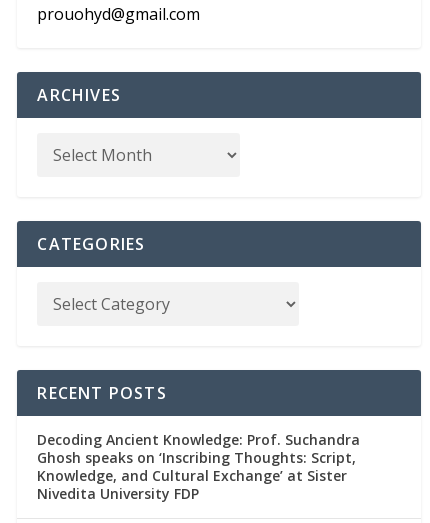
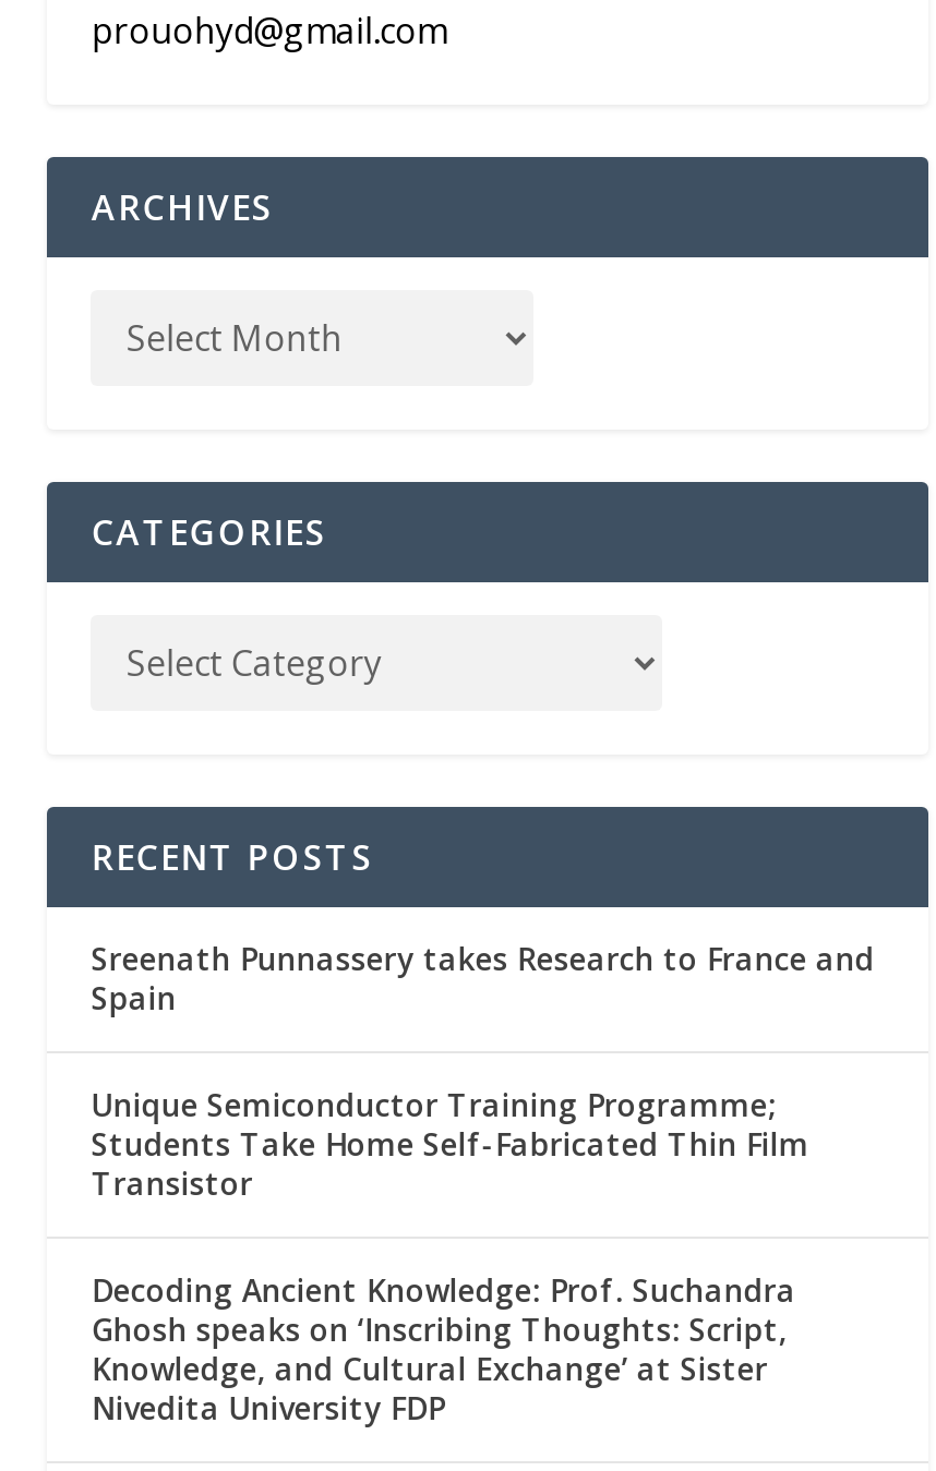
+ Sreenath Punnassery takes Research to France and
+ Spain
+ Unique Semiconductor Training Programme;
+ Students Take Home Self-Fabricated Thin Film
+ Transistor
